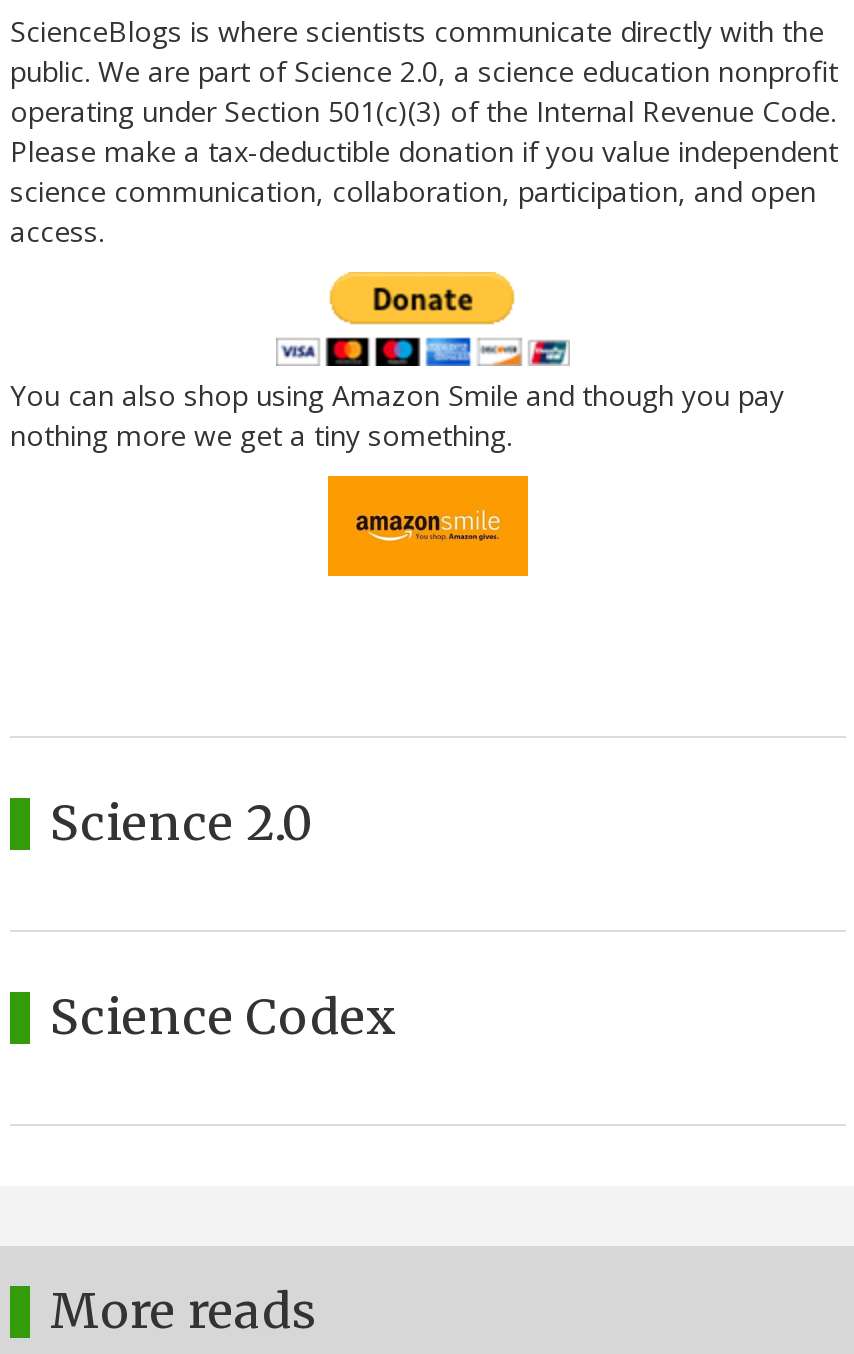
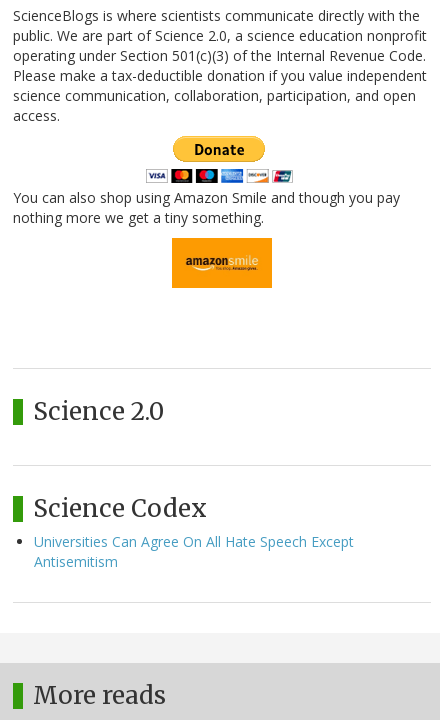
+ Universities Can Agree On All Hate Speech Except
+ Antisemitism
